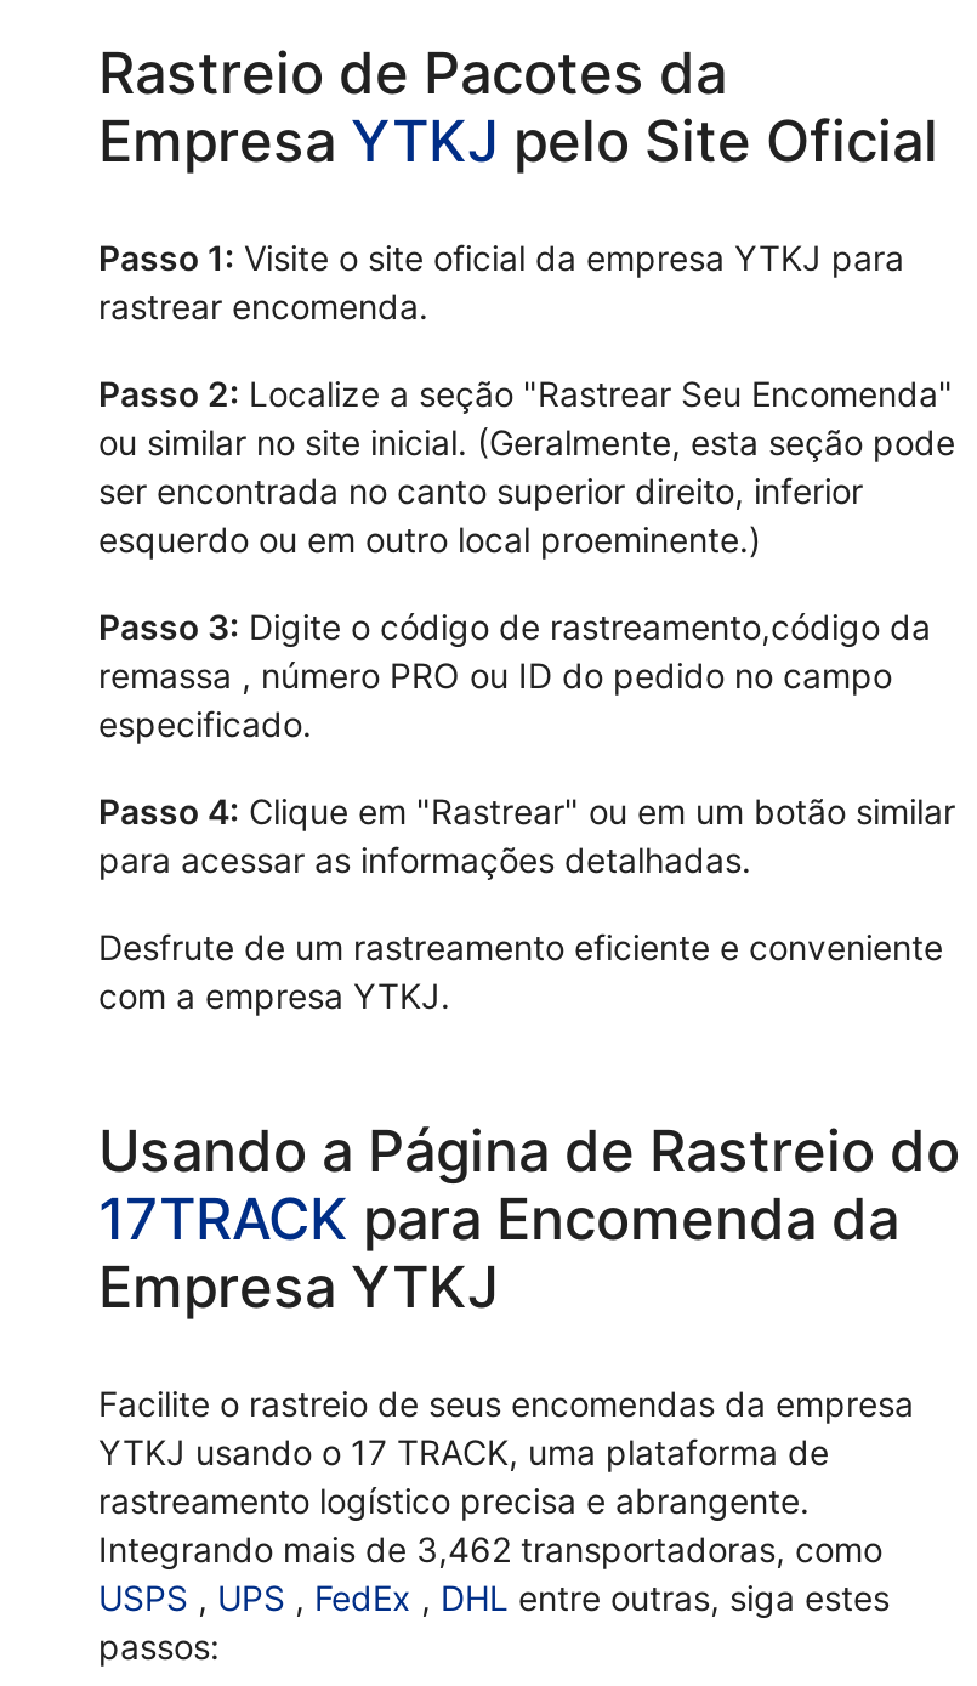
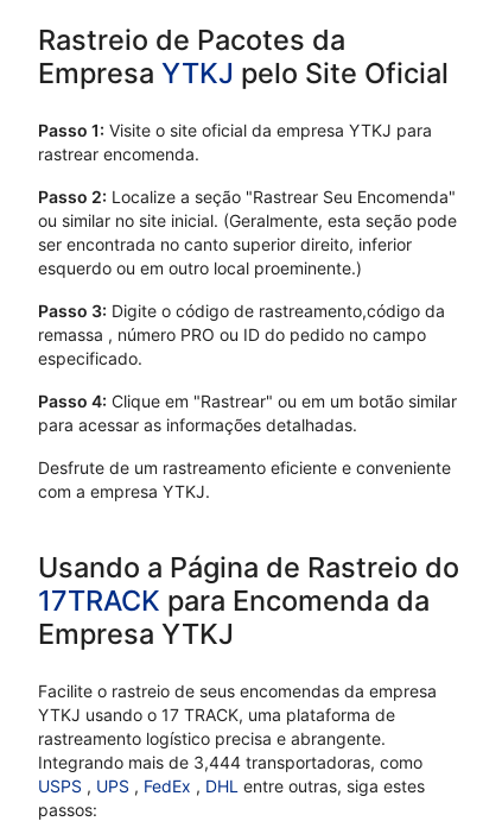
- Integrando mais de 3,462 transportadoras, como
+ Integrando mais de 3,444 transportadoras, como
